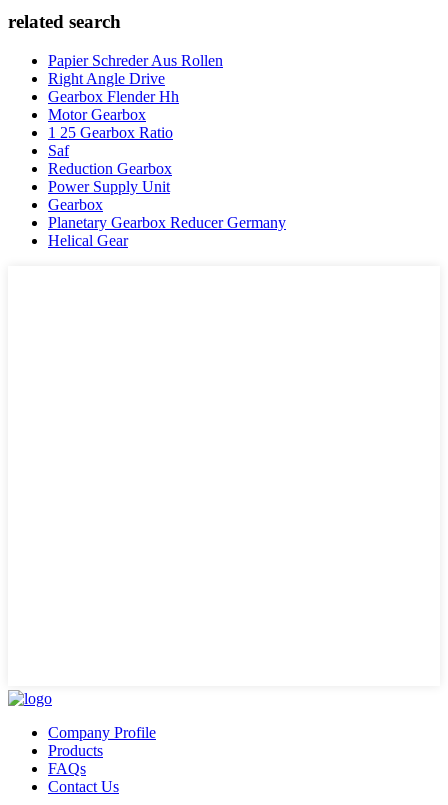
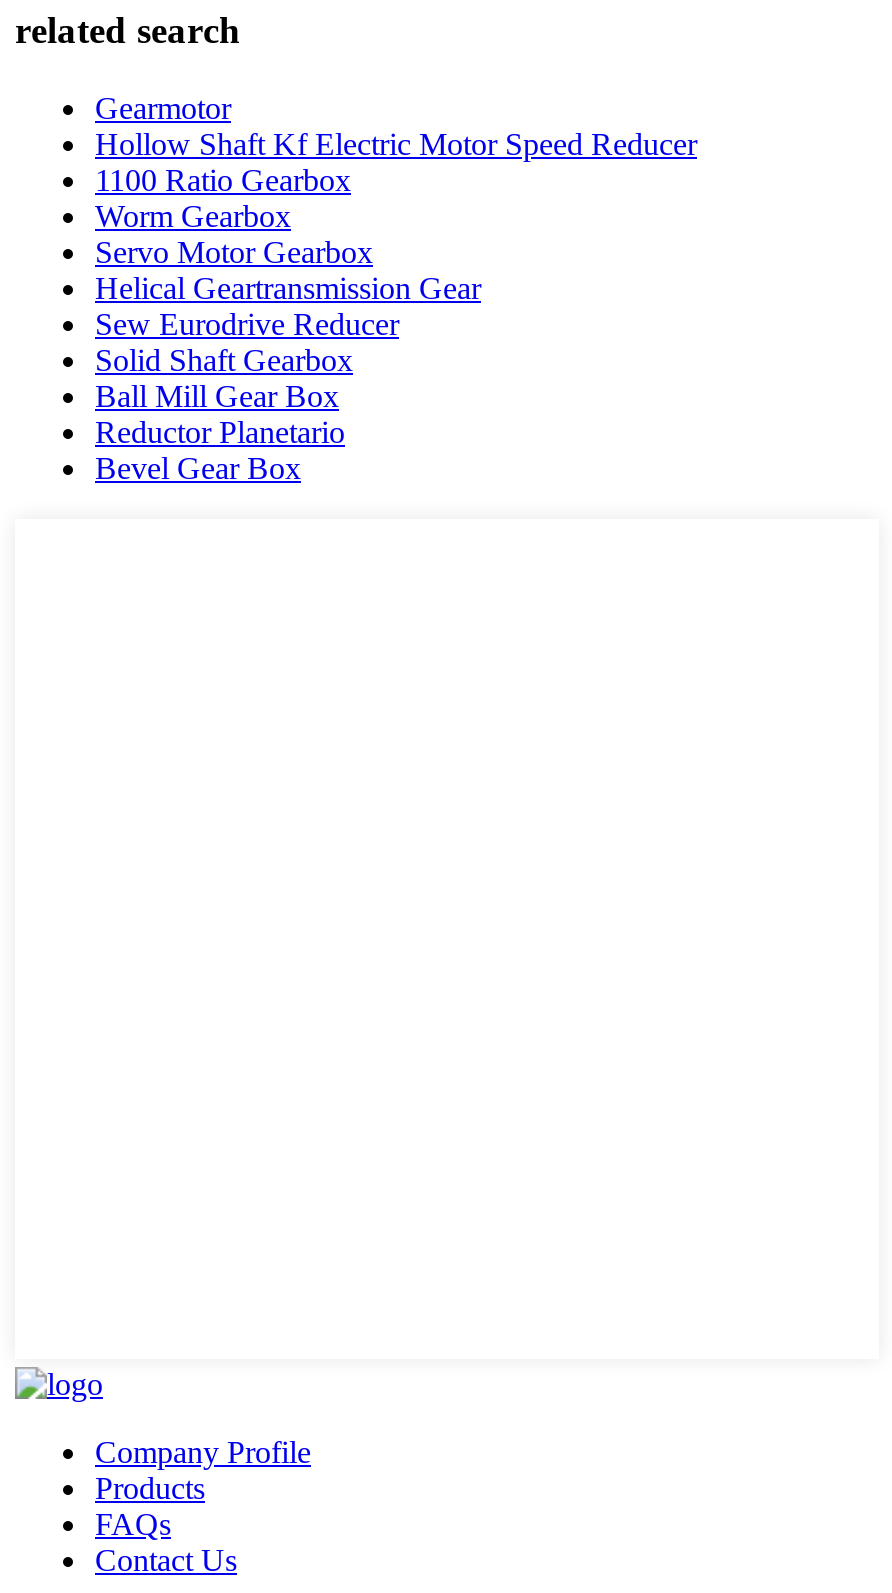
- Papier Schreder Aus Rollen
- Right Angle Drive
- Gearbox Flender Hh
- Motor Gearbox
- 1 25 Gearbox Ratio
- Saf
- Reduction Gearbox
- Power Supply Unit
- Gearbox
- Planetary Gearbox Reducer Germany
- Helical Gear
+ Gearmotor
+ Hollow Shaft Kf Electric Motor Speed Reducer
+ 1100 Ratio Gearbox
+ Worm Gearbox
+ Servo Motor Gearbox
+ Helical Geartransmission Gear
+ Sew Eurodrive Reducer
+ Solid Shaft Gearbox
+ Ball Mill Gear Box
+ Reductor Planetario
+ Bevel Gear Box
